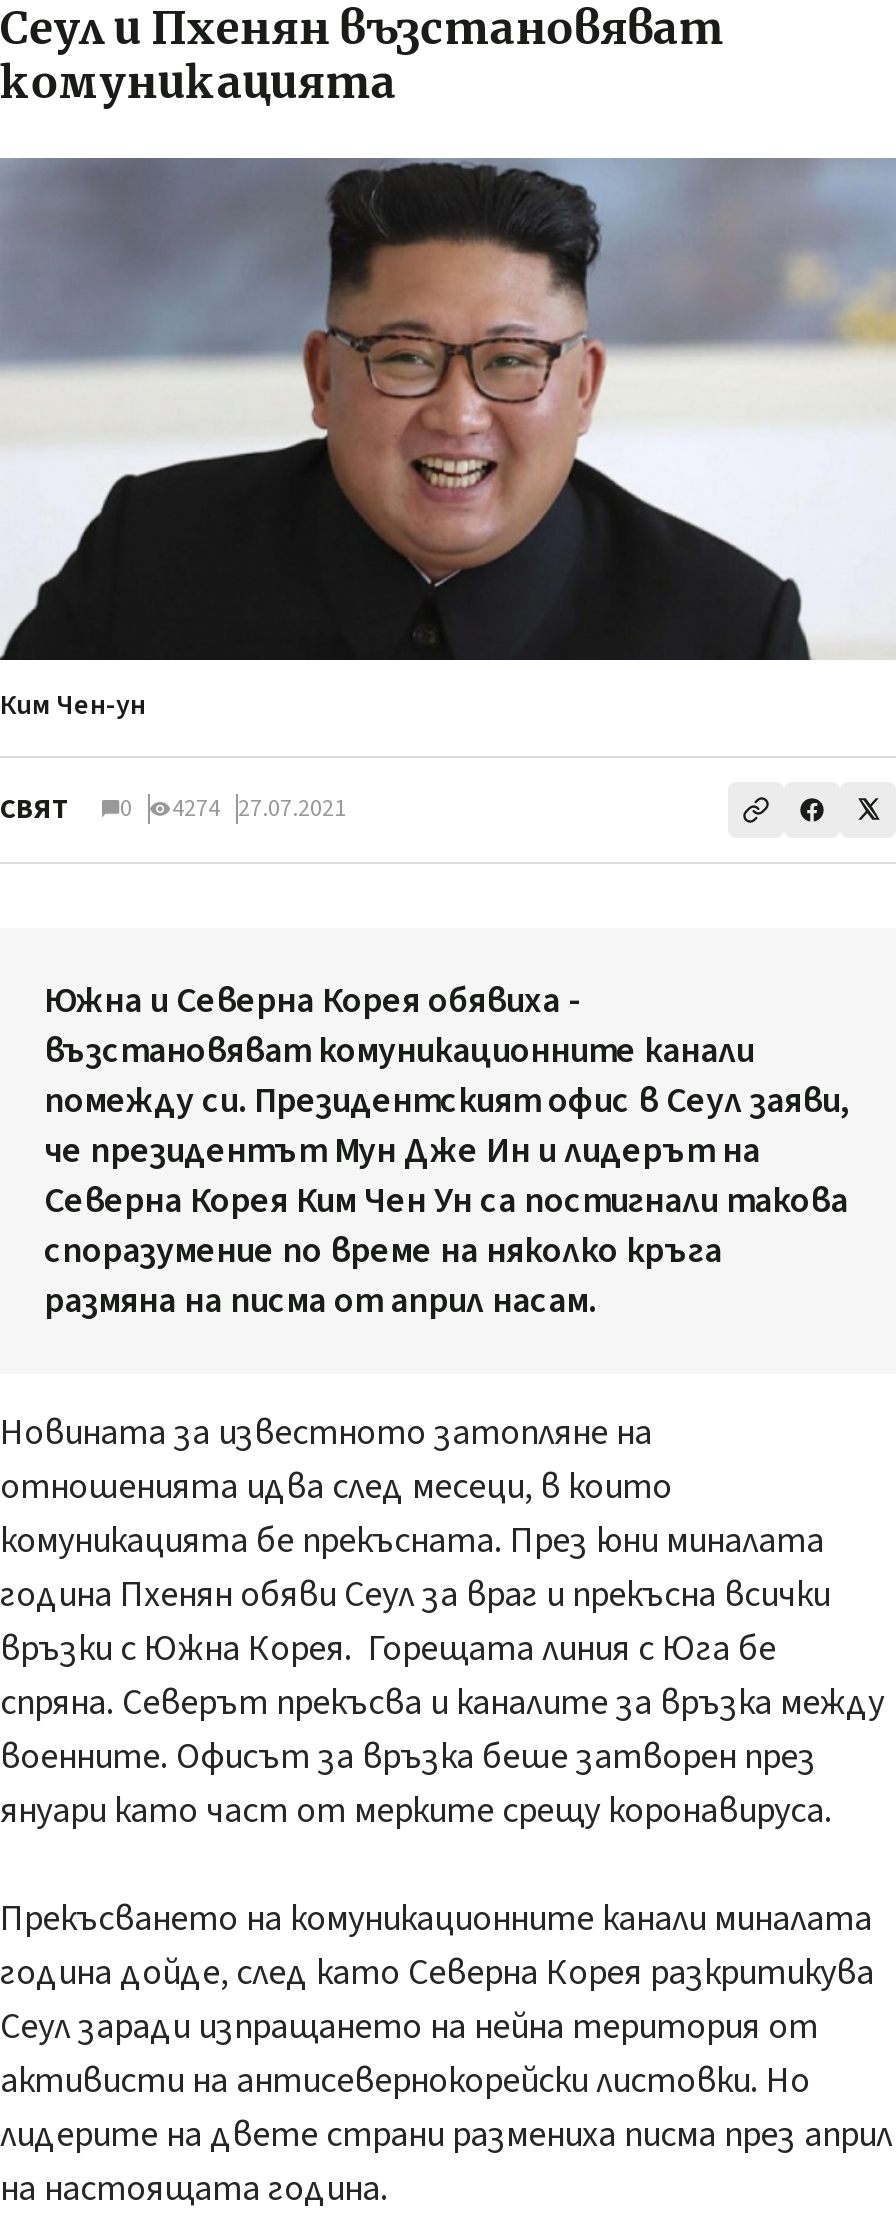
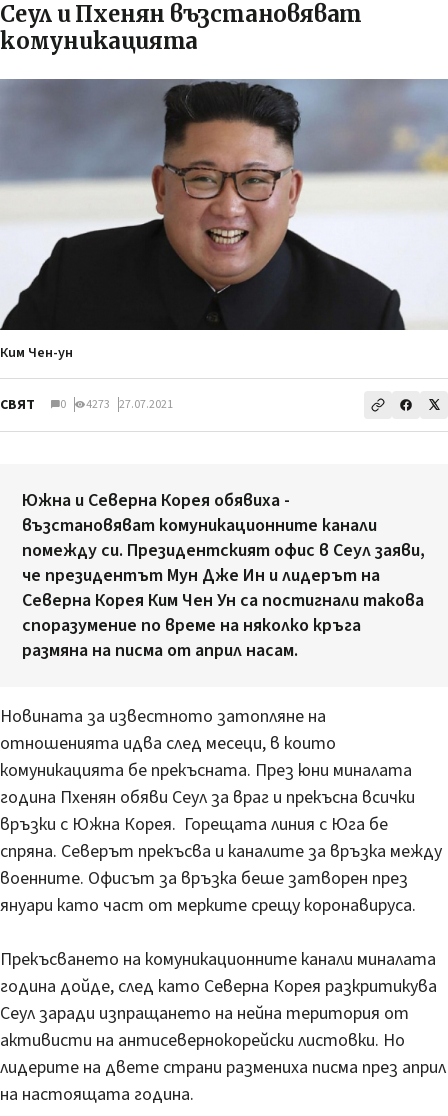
- СВЯТ 0 4274 27.07.2021
+ СВЯТ 0 4273 27.07.2021
